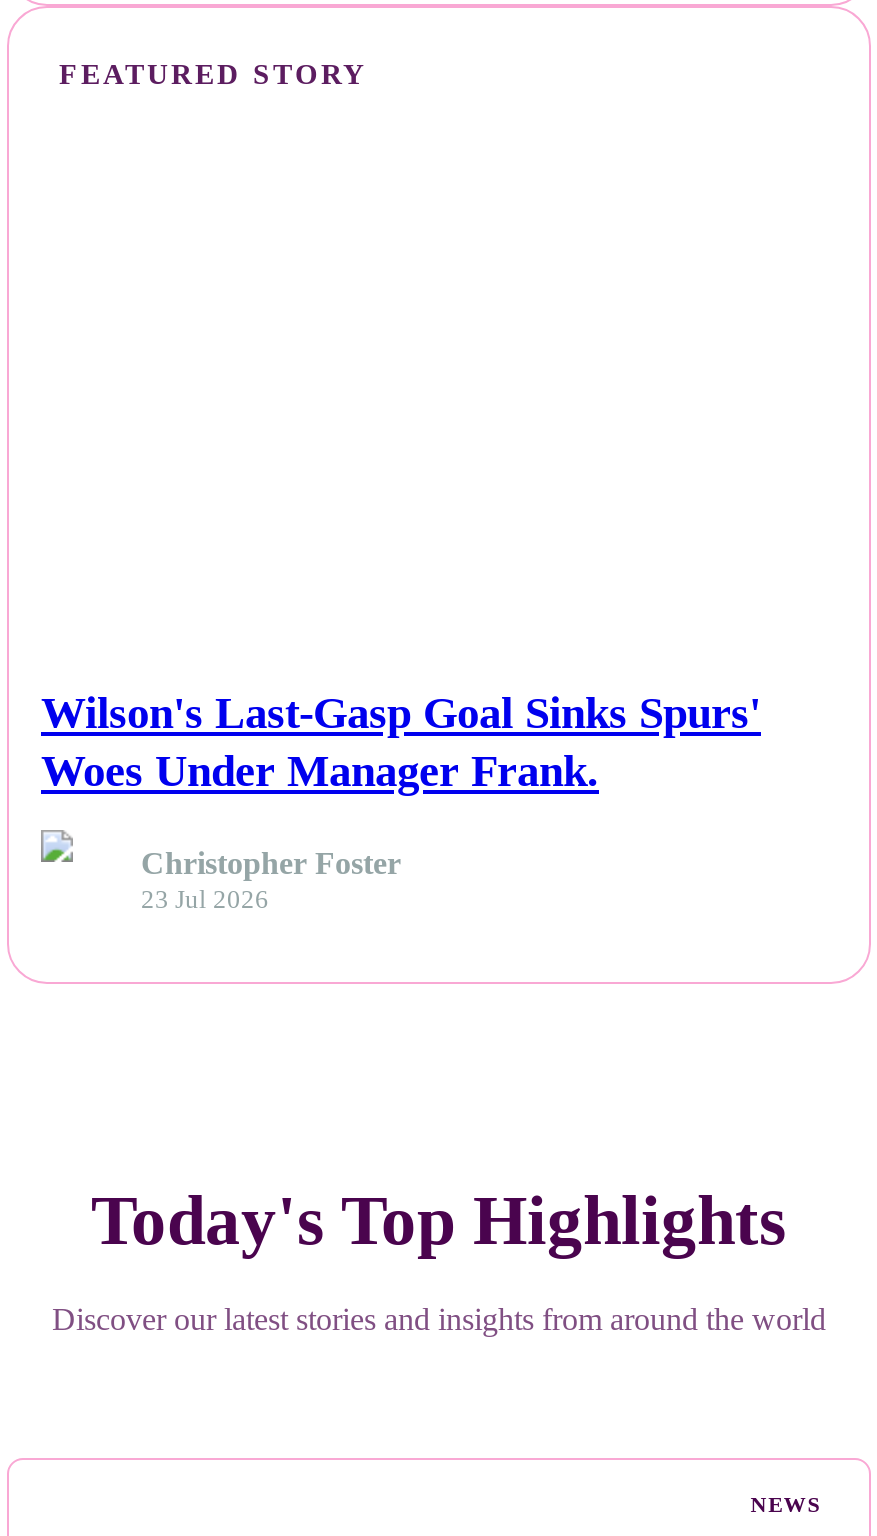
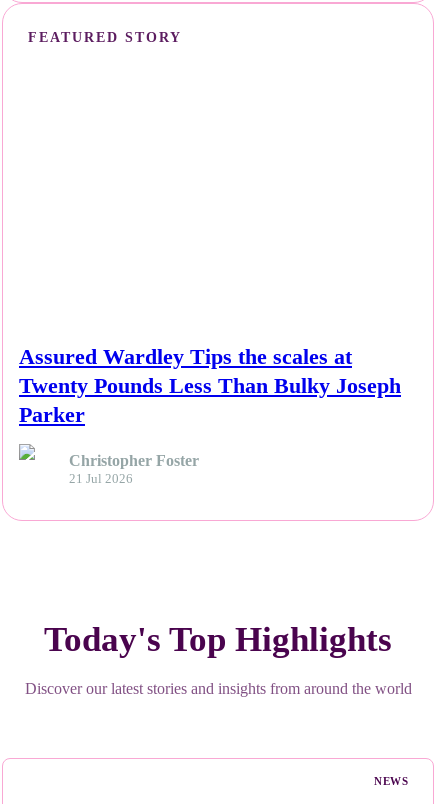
- Wilson's Last-Gasp Goal Sinks Spurs'
- Woes Under Manager Frank.
+ Assured Wardley Tips the scales at
+ Twenty Pounds Less Than Bulky Joseph
+ Parker

- 23 Jul 2026
+ 21 Jul 2026
